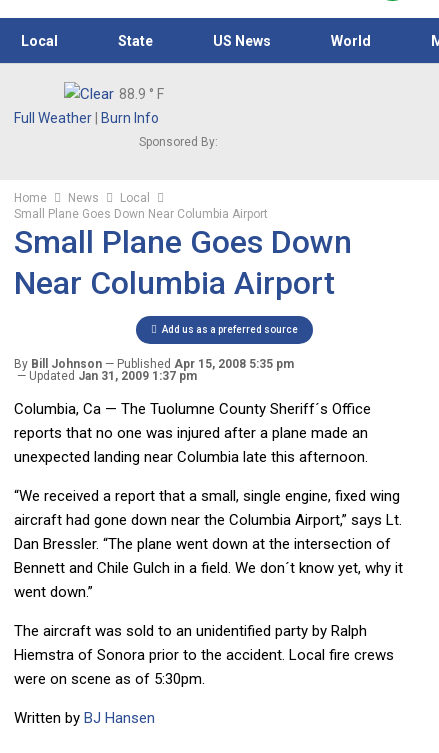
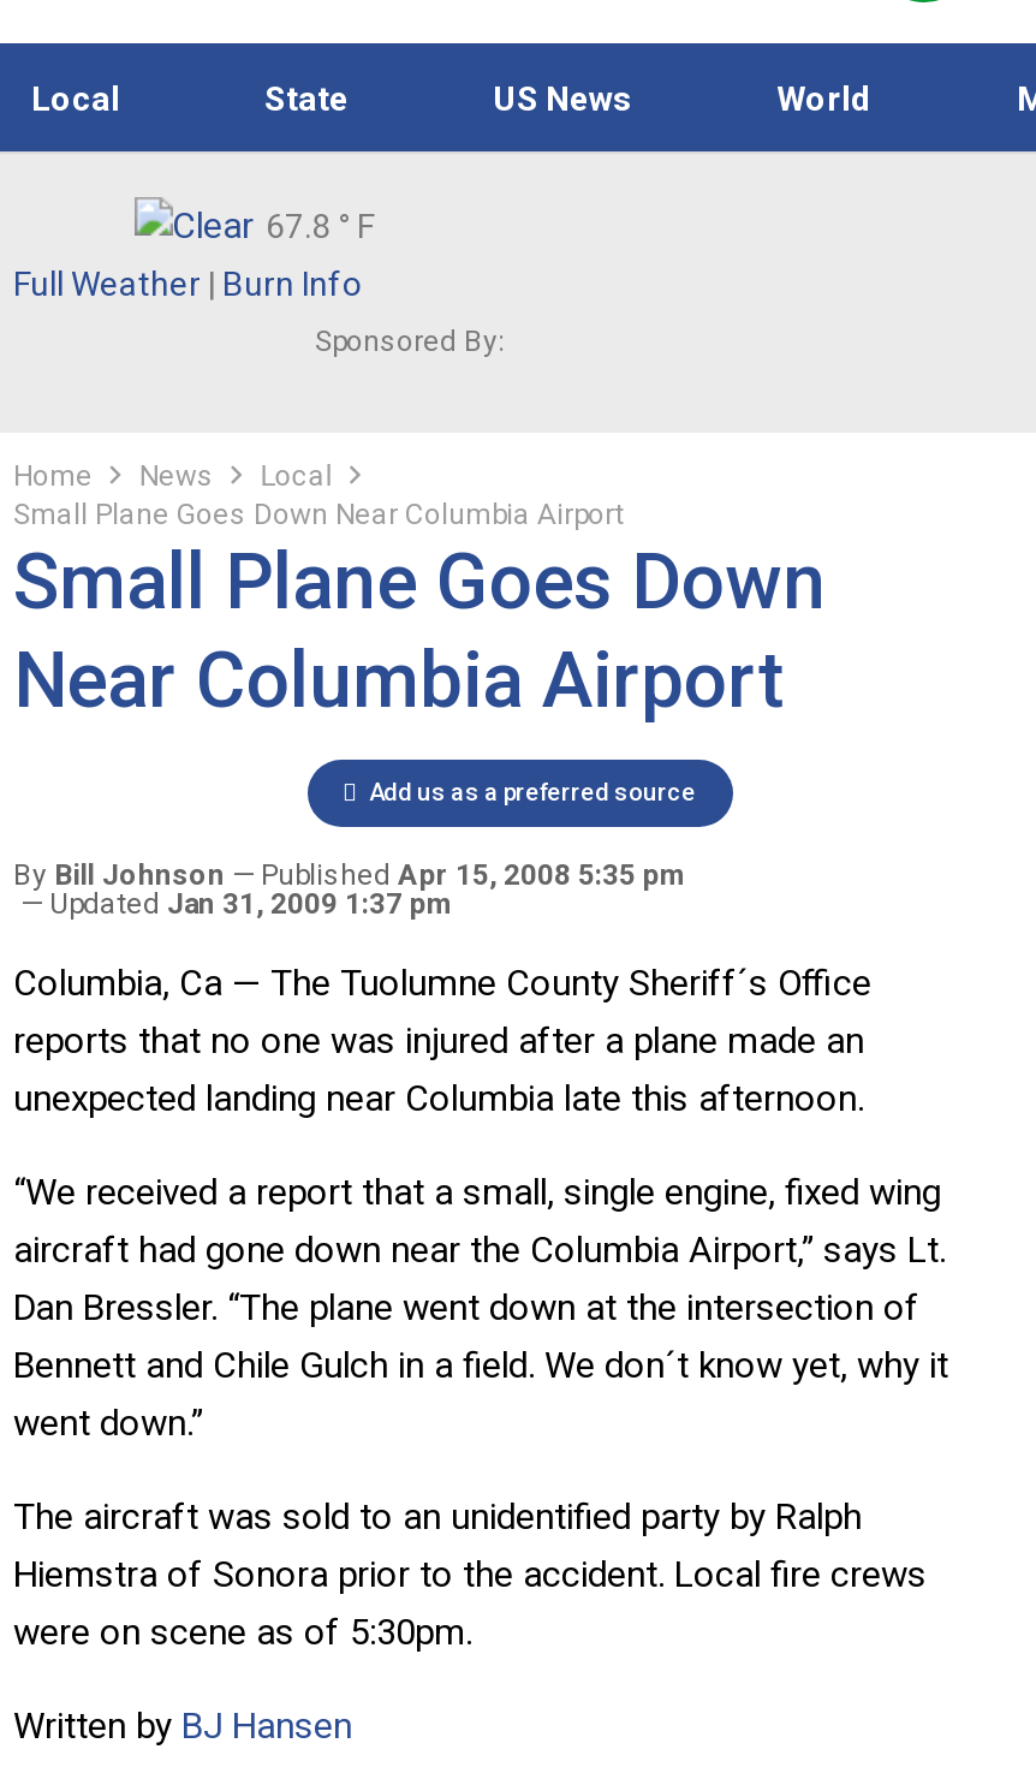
- 88.9 ° F
+ 67.8 ° F
